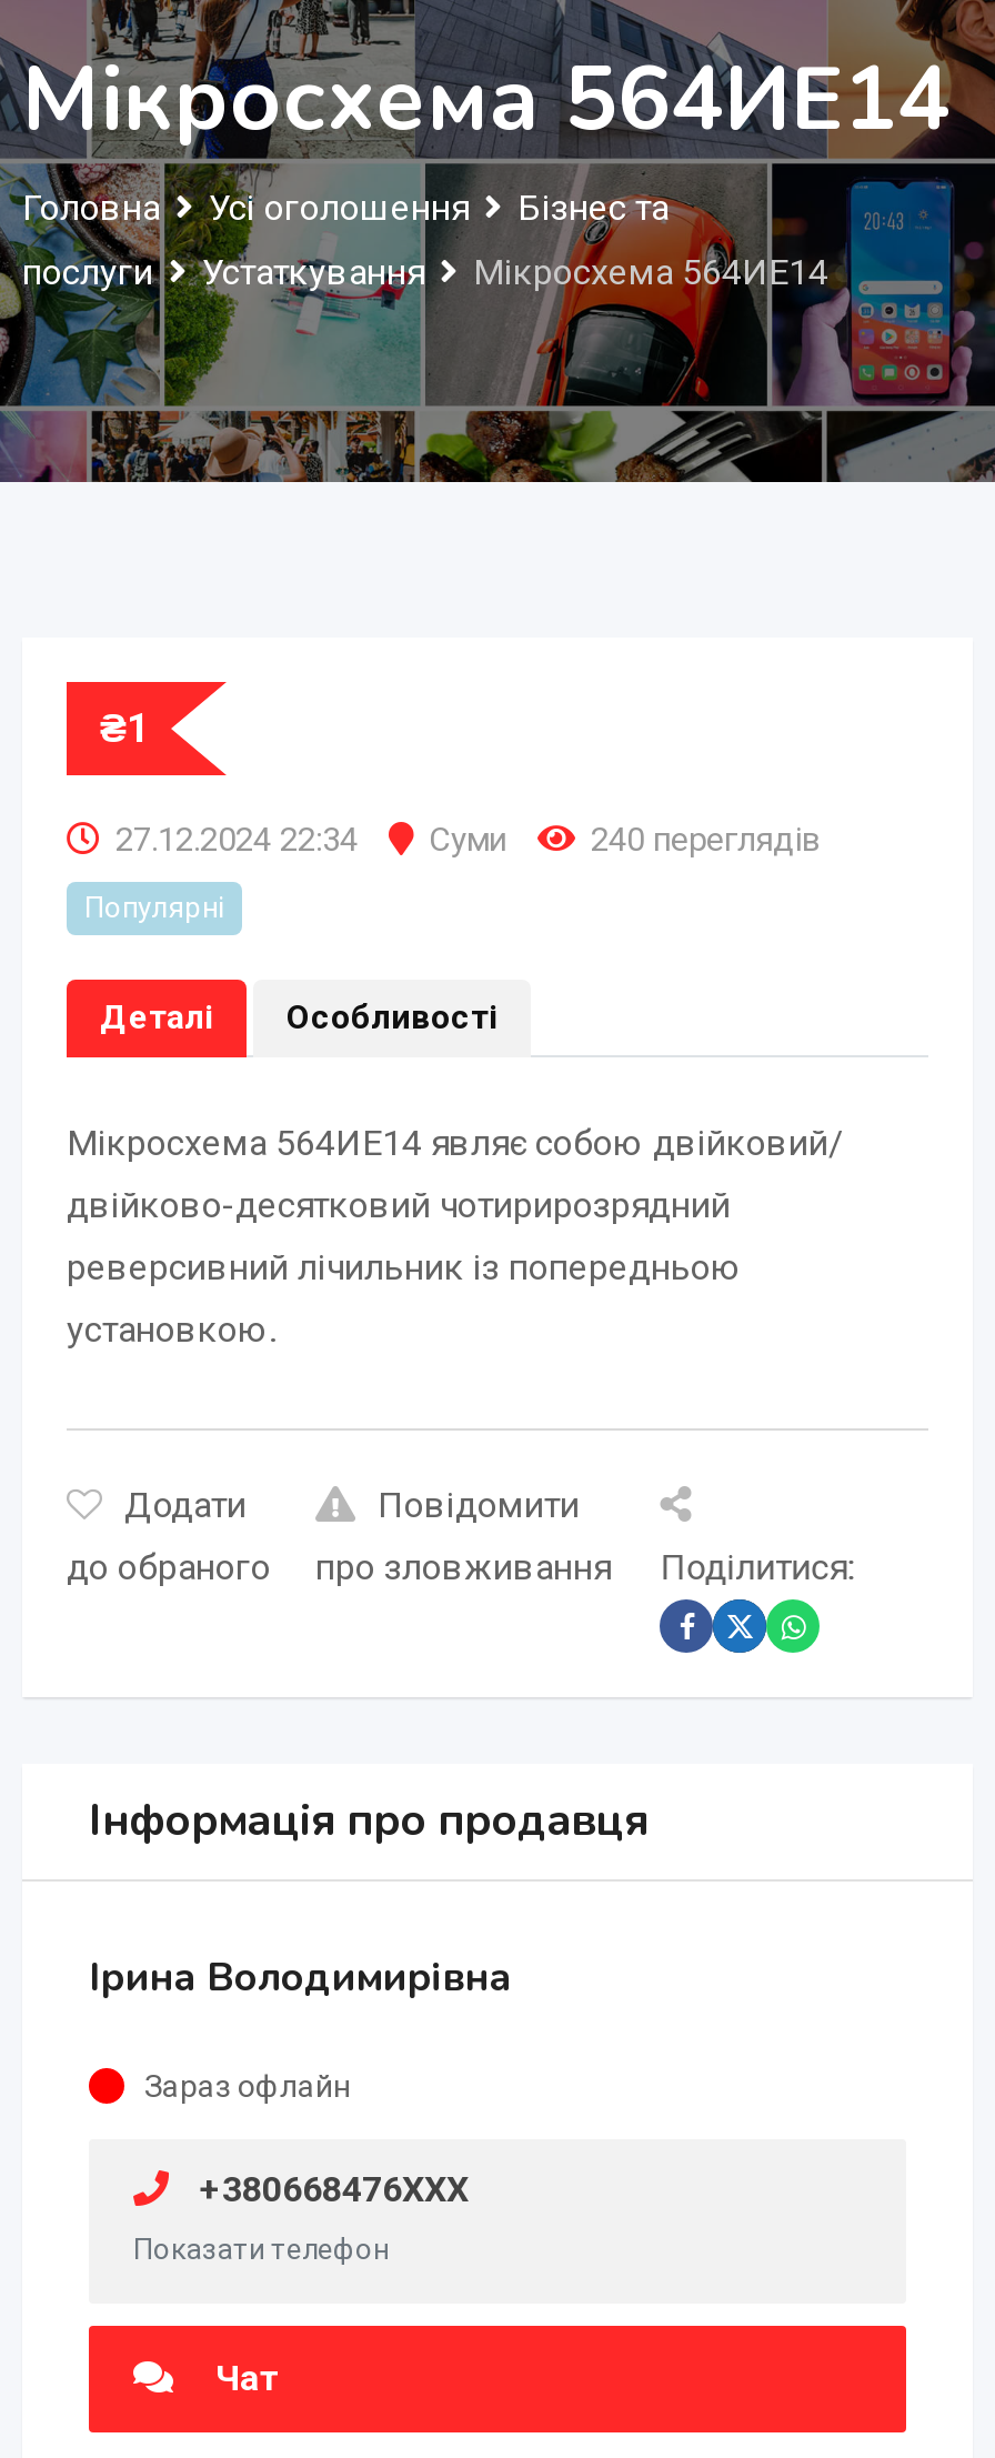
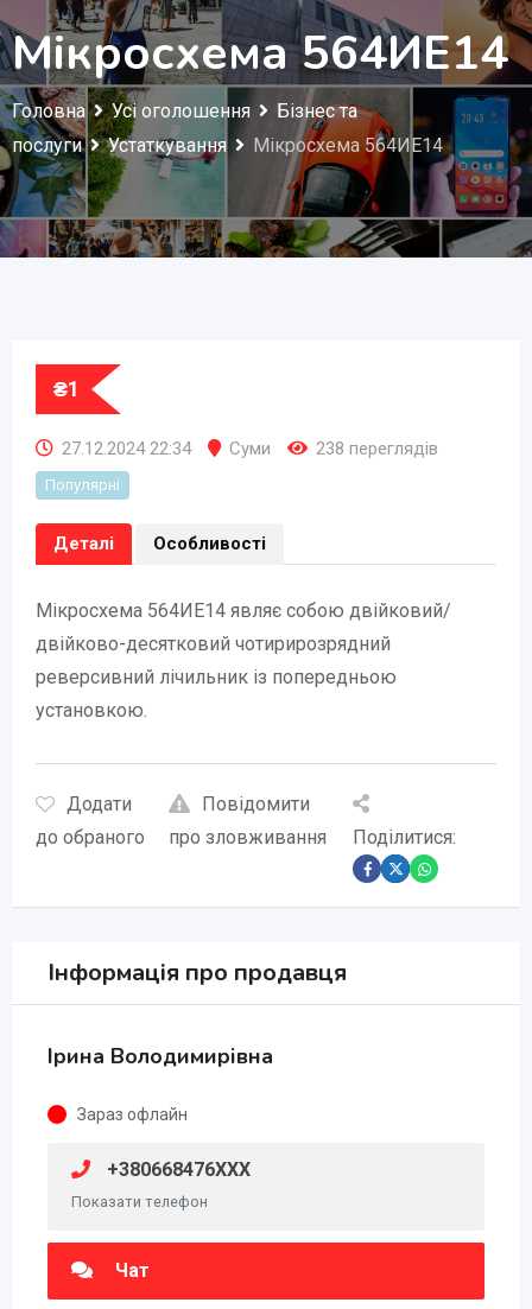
- 240 переглядів
+ 238 переглядів
